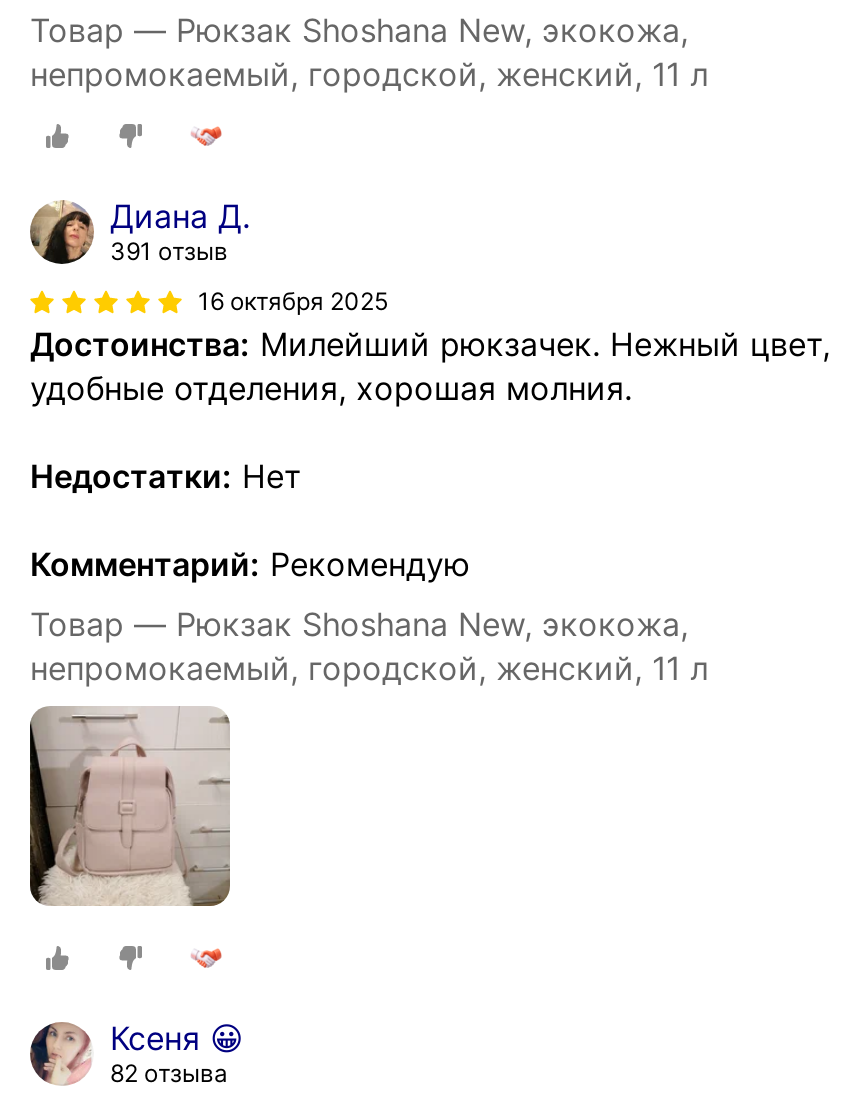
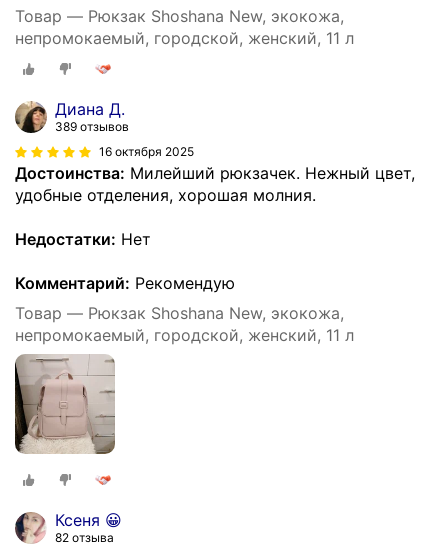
- 391 отзыв
+ 389 отзывов
